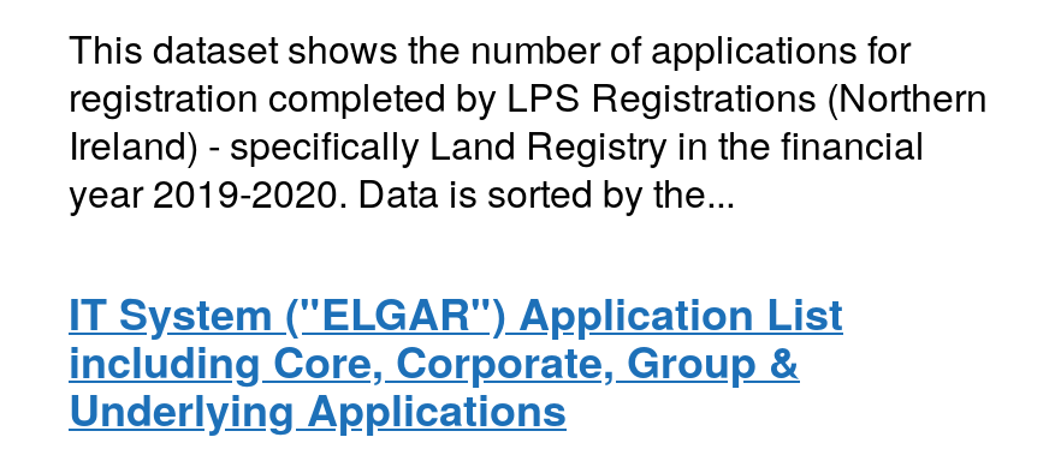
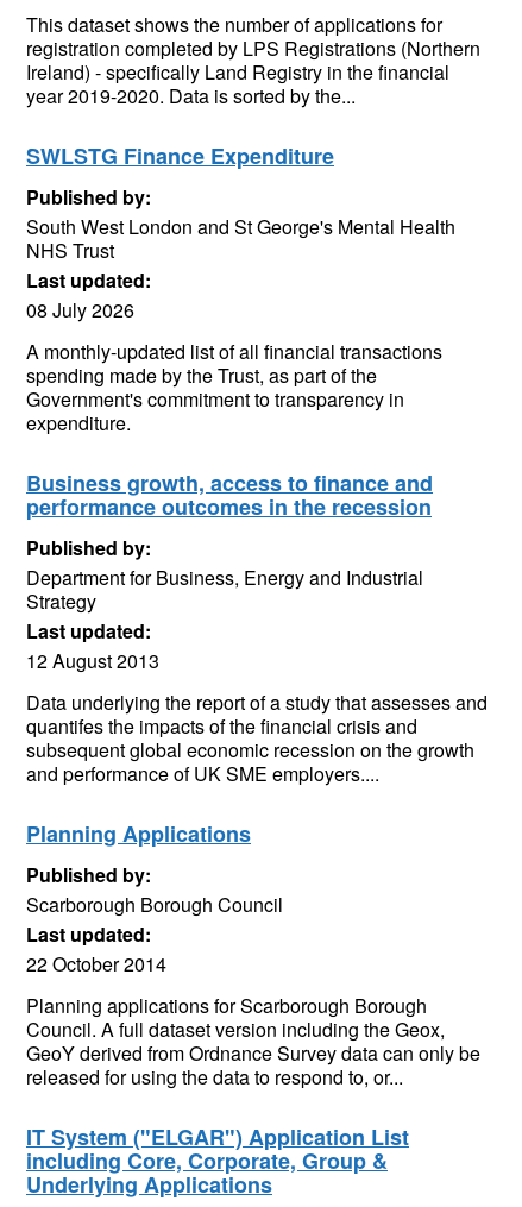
+ SWLSTG Finance Expenditure
+ Published by:
+ South West London and St George's Mental Health
+ NHS Trust
+ Last updated:
+ 08 July 2026
+ A monthly-updated list of all financial transactions
+ spending made by the Trust, as part of the
+ Government's commitment to transparency in
+ expenditure.
+ Business growth, access to finance and
+ performance outcomes in the recession
+ Published by:
+ Department for Business, Energy and Industrial
+ Strategy
+ Last updated:
+ 12 August 2013
+ Data underlying the report of a study that assesses and
+ quantifes the impacts of the financial crisis and
+ subsequent global economic recession on the growth
+ and performance of UK SME employers....
+ Planning Applications
+ Published by:
+ Scarborough Borough Council
+ Last updated:
+ 22 October 2014
+ Planning applications for Scarborough Borough
+ Council. A full dataset version including the Geox,
+ GeoY derived from Ordnance Survey data can only be
+ released for using the data to respond to, or...
